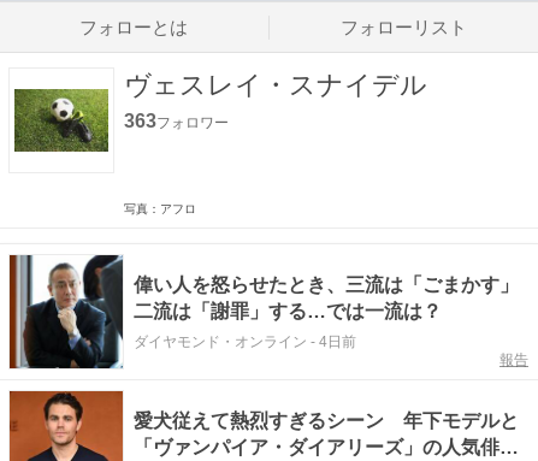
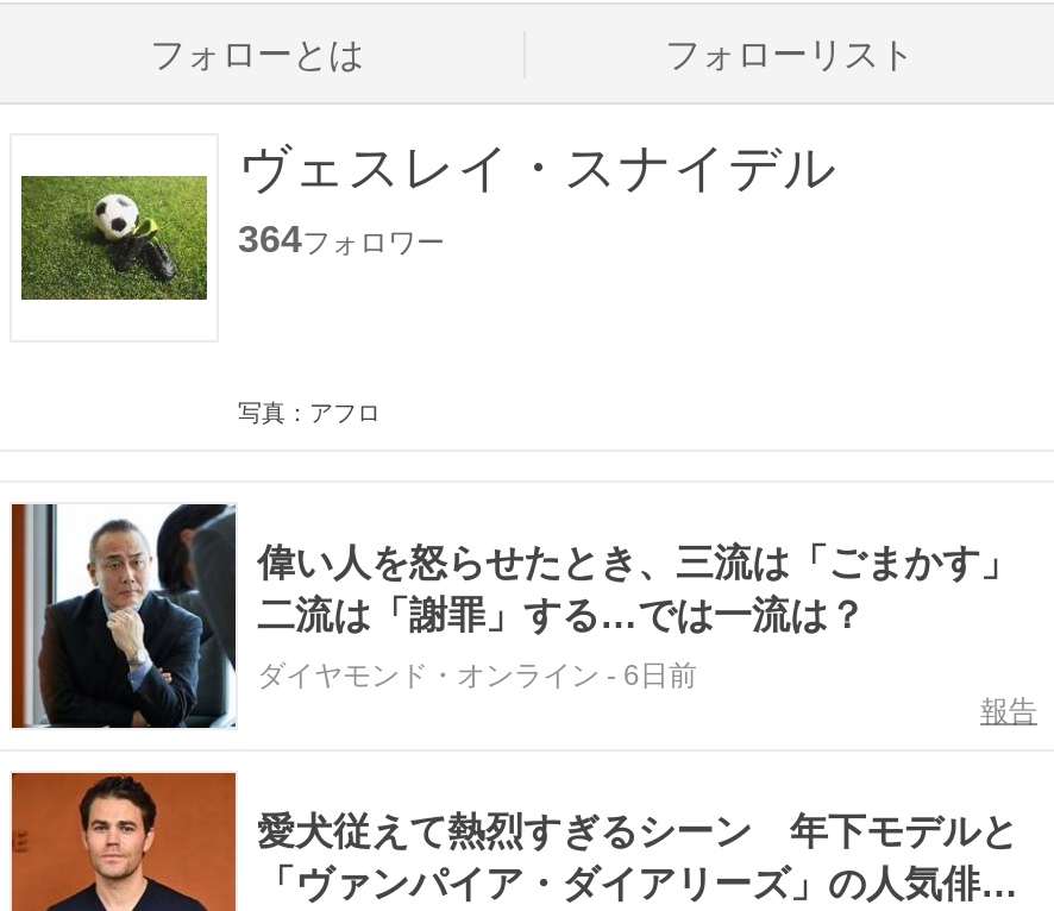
- 363フォロワー
+ 364フォロワー

- ダイヤモンド・オンライン- 4日前
+ ダイヤモンド・オンライン- 6日前
